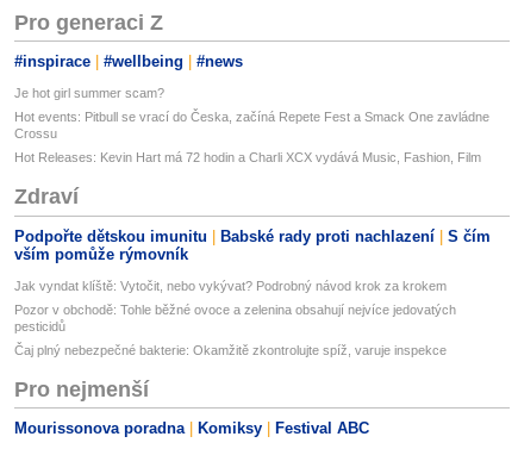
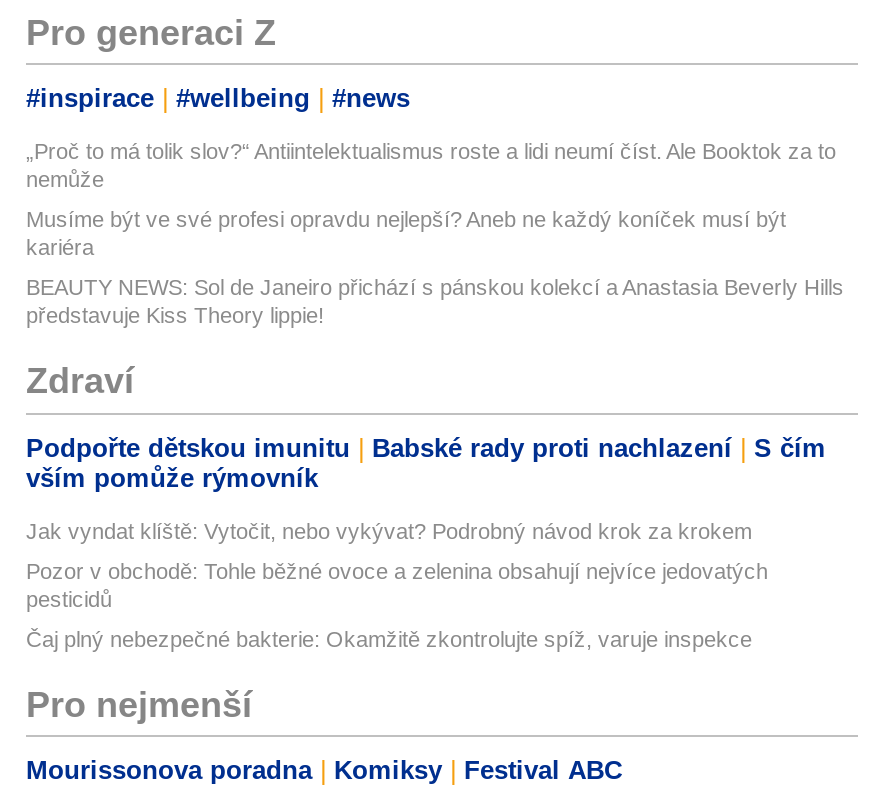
- Je hot girl summer scam?
+ „Proč to má tolik slov?“ Antiintelektualismus roste a lidi neumí číst. Ale Booktok za to
+ nemůže

- Hot events: Pitbull se vrací do Česka, začíná Repete Fest a Smack One zavládne
- Crossu
+ Musíme být ve své profesi opravdu nejlepší? Aneb ne každý koníček musí být
+ kariéra

- Hot Releases: Kevin Hart má 72 hodin a Charli XCX vydává Music, Fashion, Film
+ BEAUTY NEWS: Sol de Janeiro přichází s pánskou kolekcí a Anastasia Beverly Hills
+ představuje Kiss Theory lippie!
